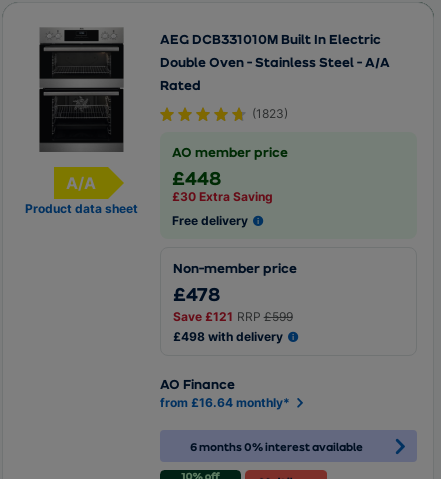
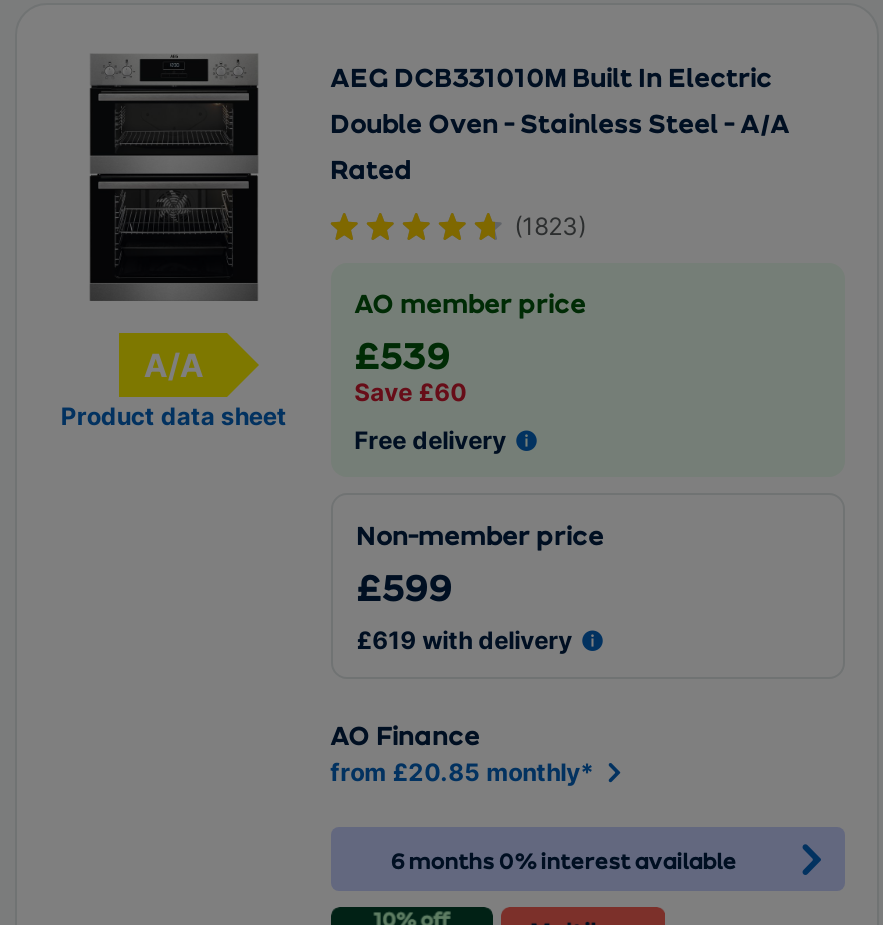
- £448
- £30 Extra Saving
+ £539
+ Save £60

- £478
- Save £121 RRP £599
- £498 with delivery
+ £599
+ £619 with delivery

- from £16.64 monthly*
+ from £20.85 monthly*
